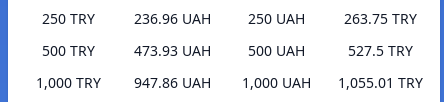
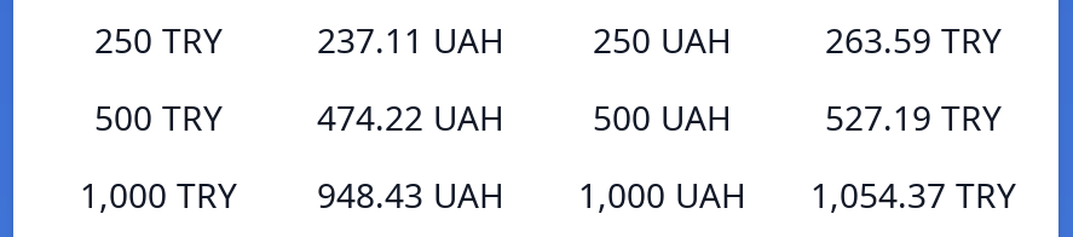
- 236.96 UAH 250 UAH
+ 237.11 UAH 250 UAH

- 263.75 TRY
+ 263.59 TRY

- 473.93 UAH 500 UAH
+ 474.22 UAH 500 UAH

- 527.5 TRY
+ 527.19 TRY

- 947.86 UAH
+ 948.43 UAH

- 1,055.01 TRY
+ 1,054.37 TRY
